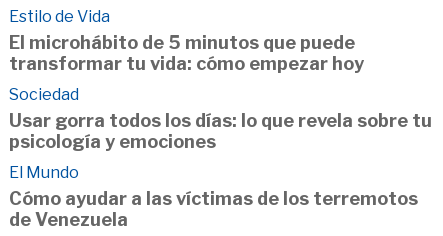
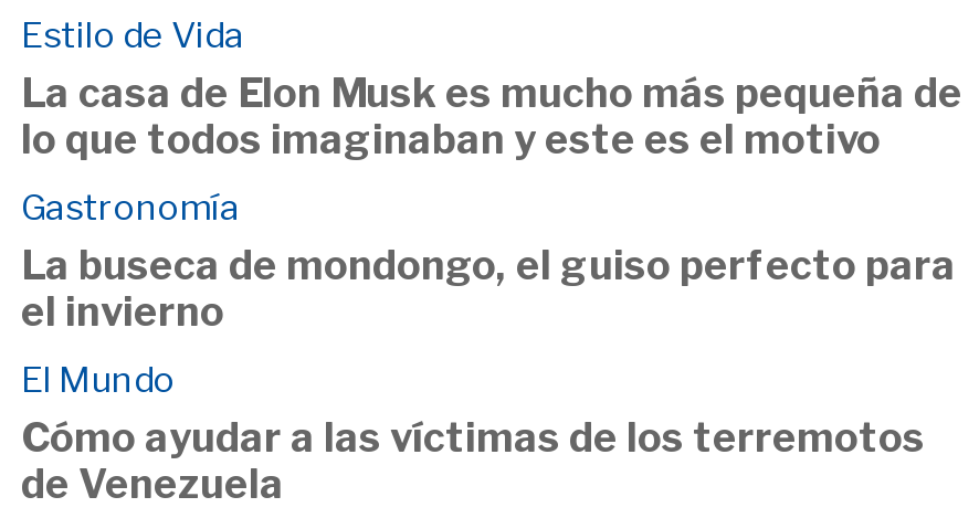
- El microhábito de 5 minutos que puede
- transformar tu vida: cómo empezar hoy
+ La casa de Elon Musk es mucho más pequeña de
+ lo que todos imaginaban y este es el motivo

- Sociedad
- Usar gorra todos los días: lo que revela sobre tu
- psicología y emociones
+ Gastronomía
+ La buseca de mondongo, el guiso perfecto para
+ el invierno
